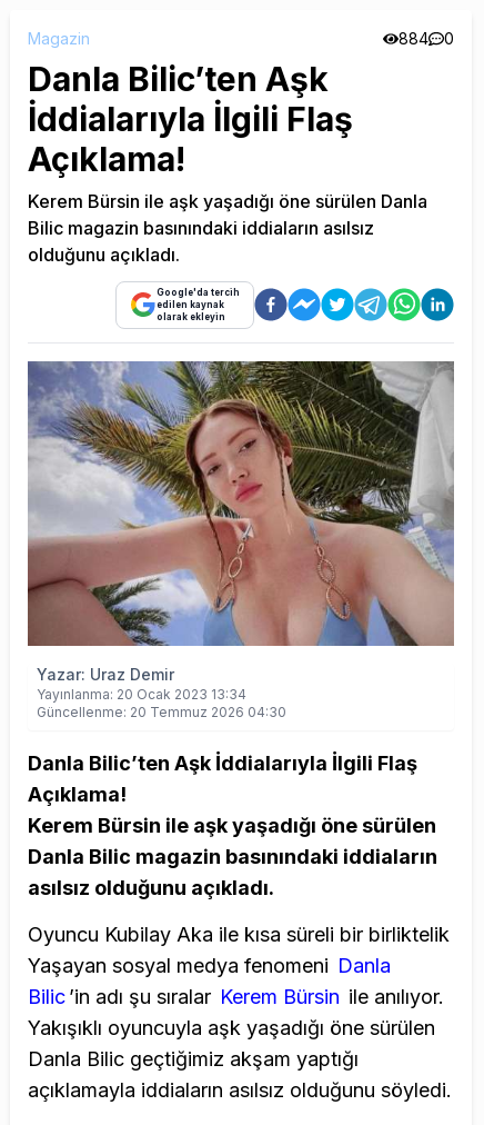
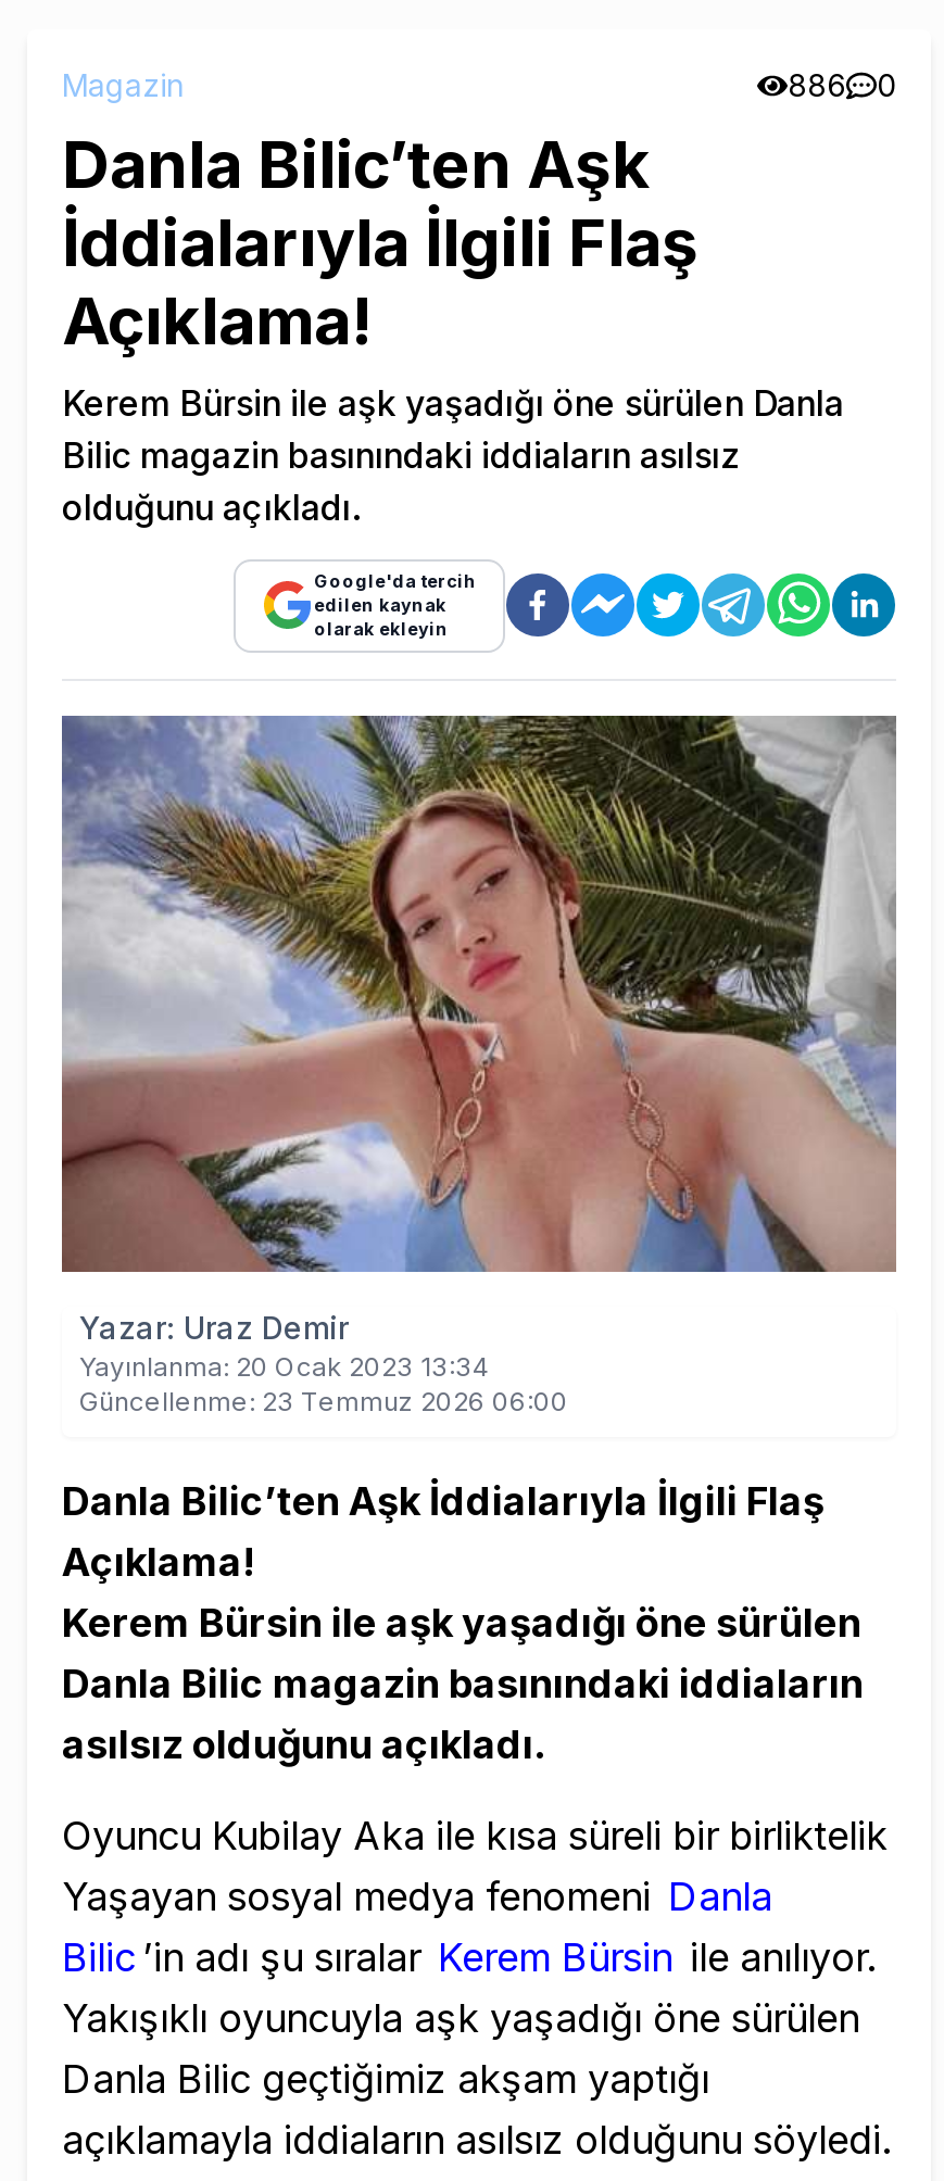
- 884 0
+ 886 0

- Güncellenme: 20 Temmuz 2026 04:30
+ Güncellenme: 23 Temmuz 2026 06:00
